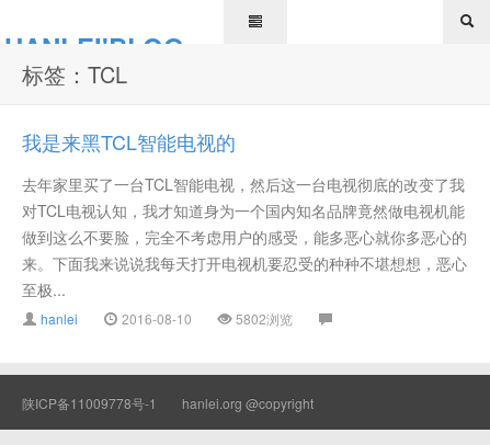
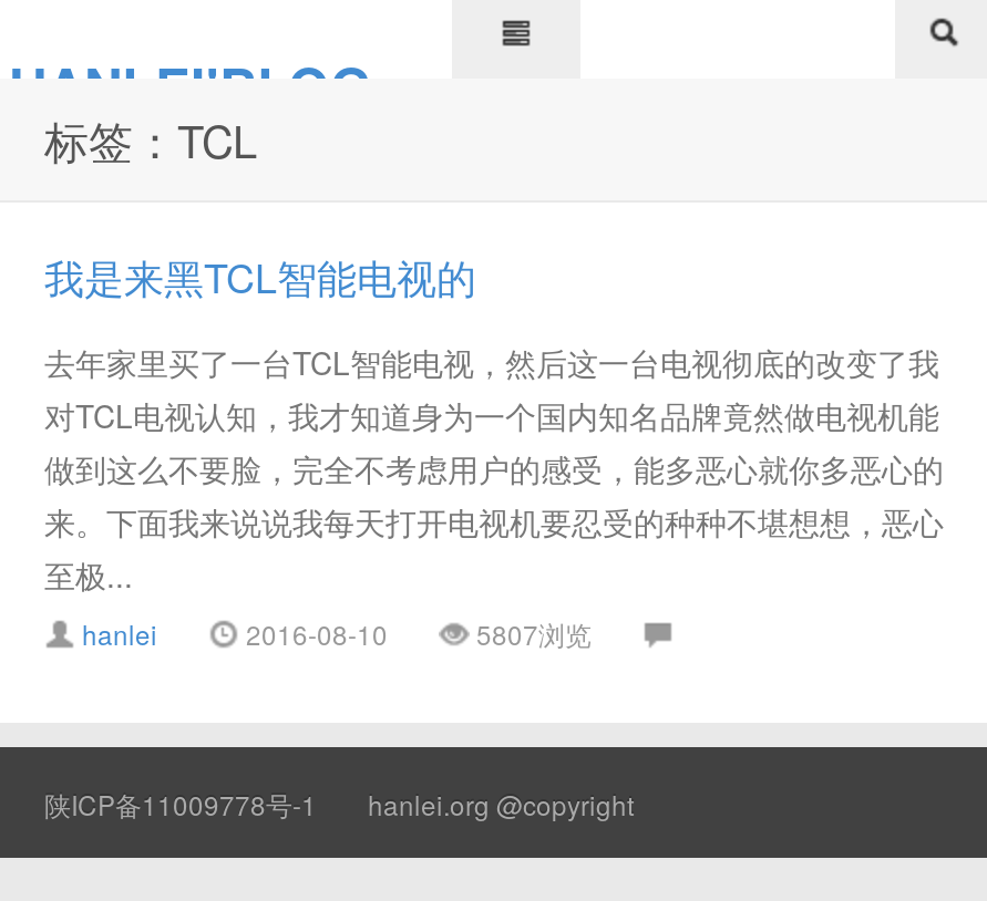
- 5802浏览
+ 5807浏览
